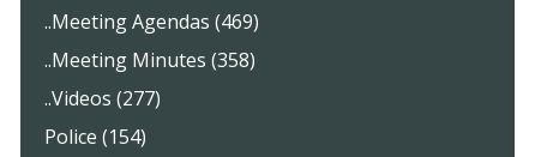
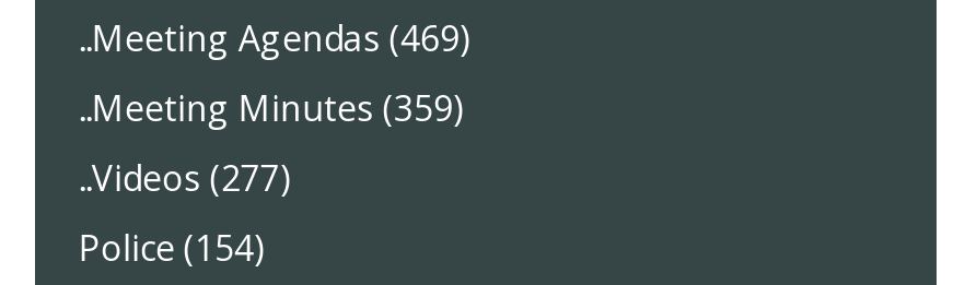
- ..Meeting Minutes (358)
+ ..Meeting Minutes (359)
